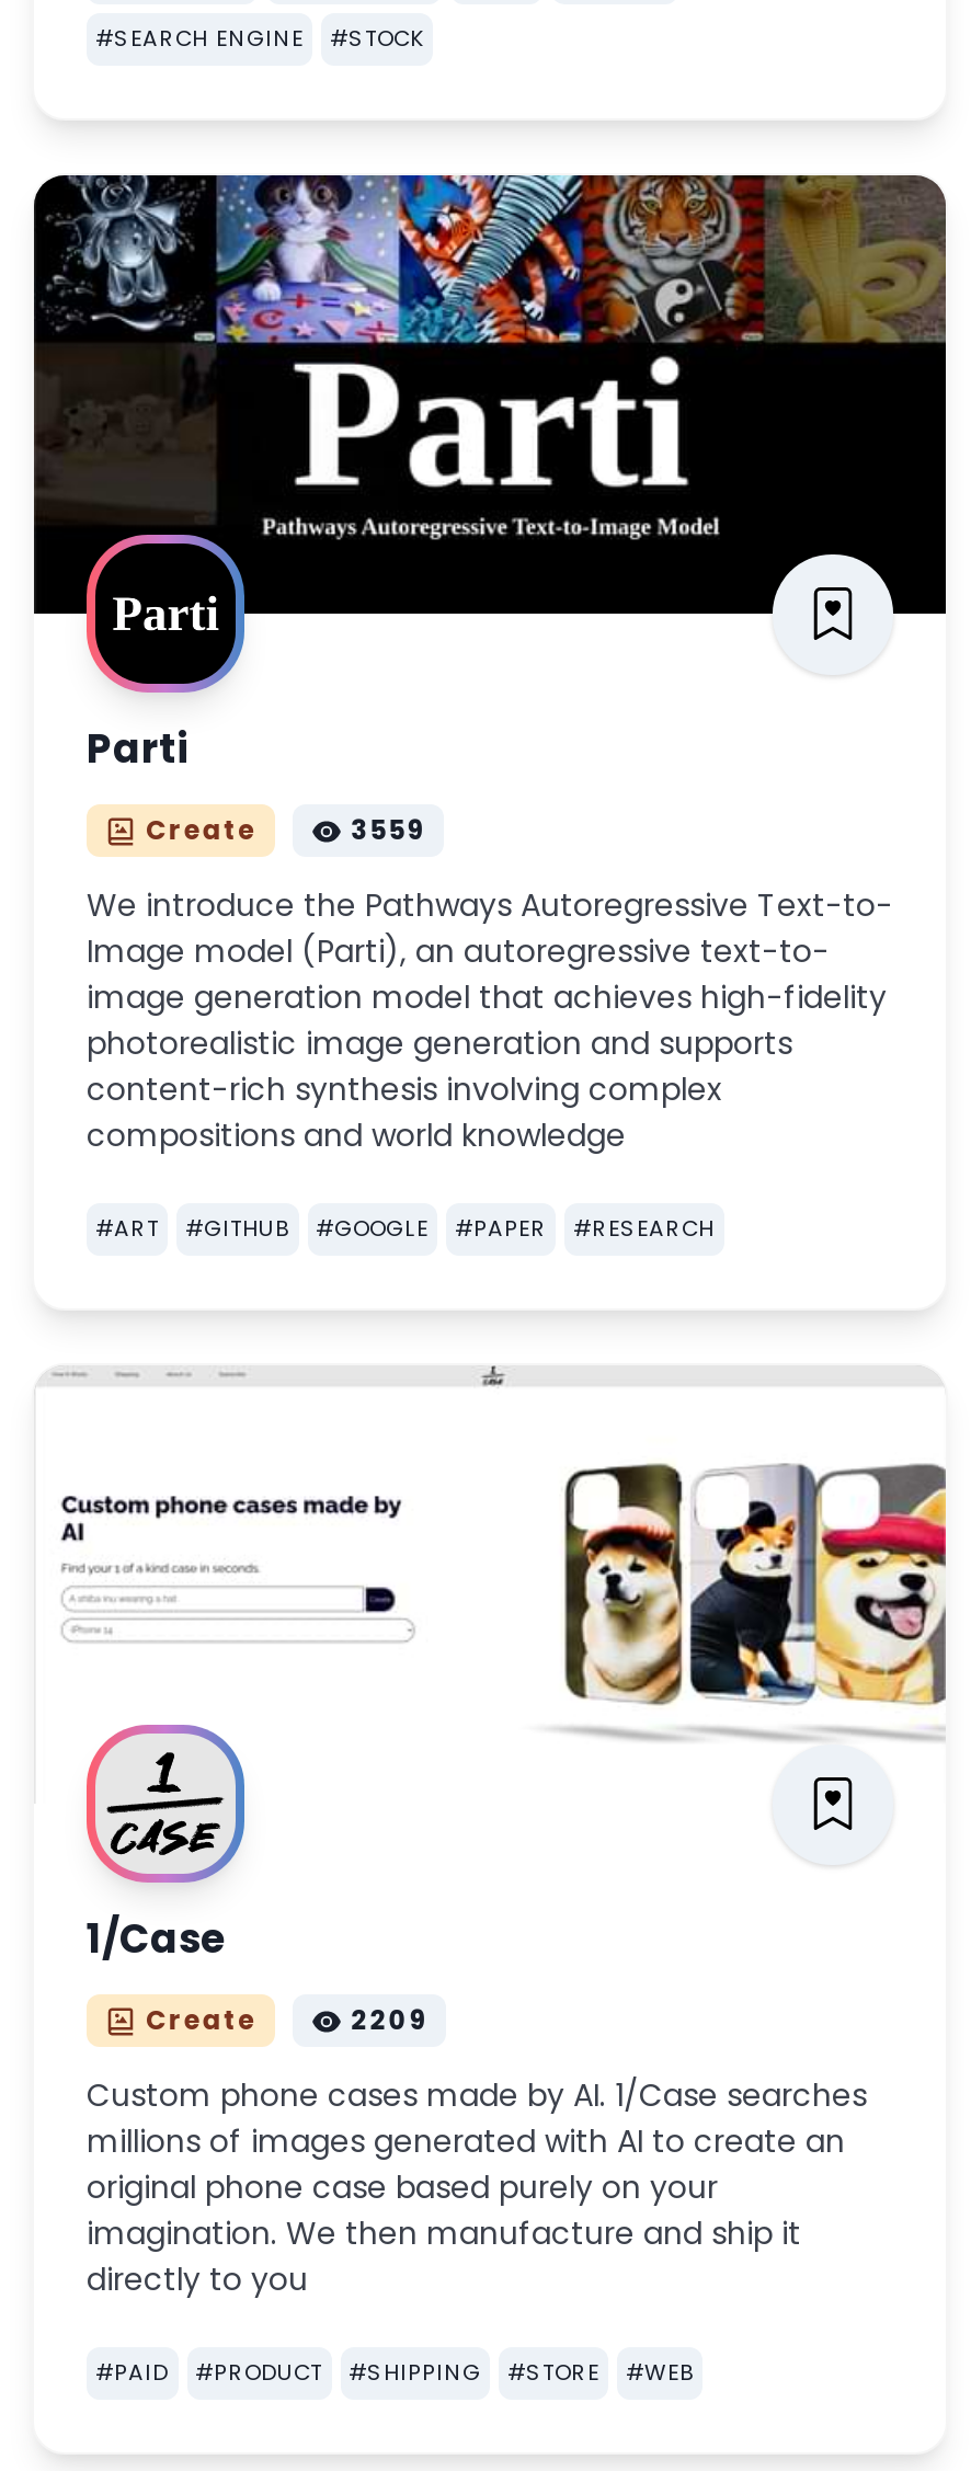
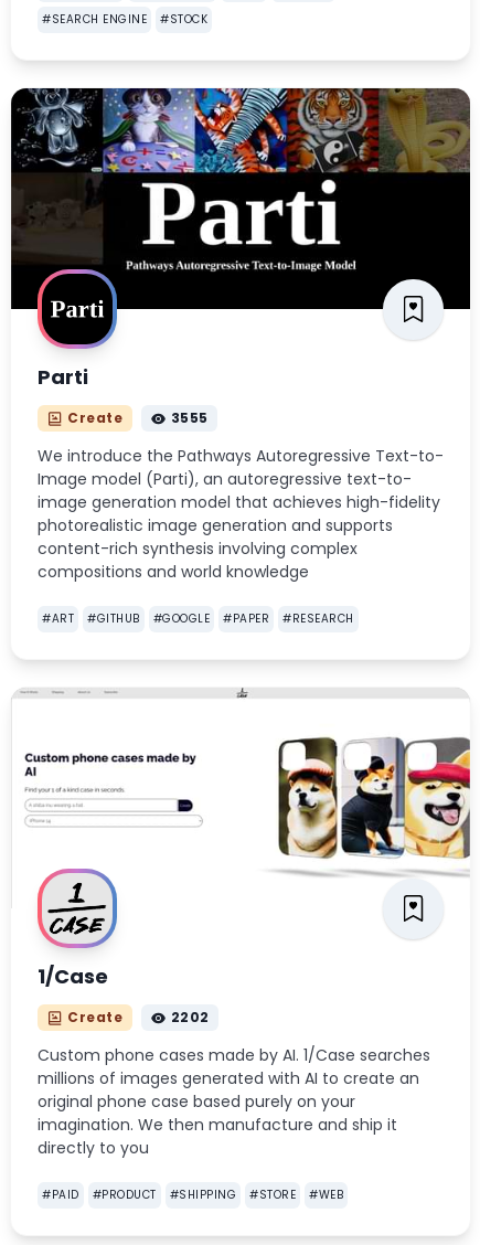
- 3559
+ 3555

- 2209
+ 2202
